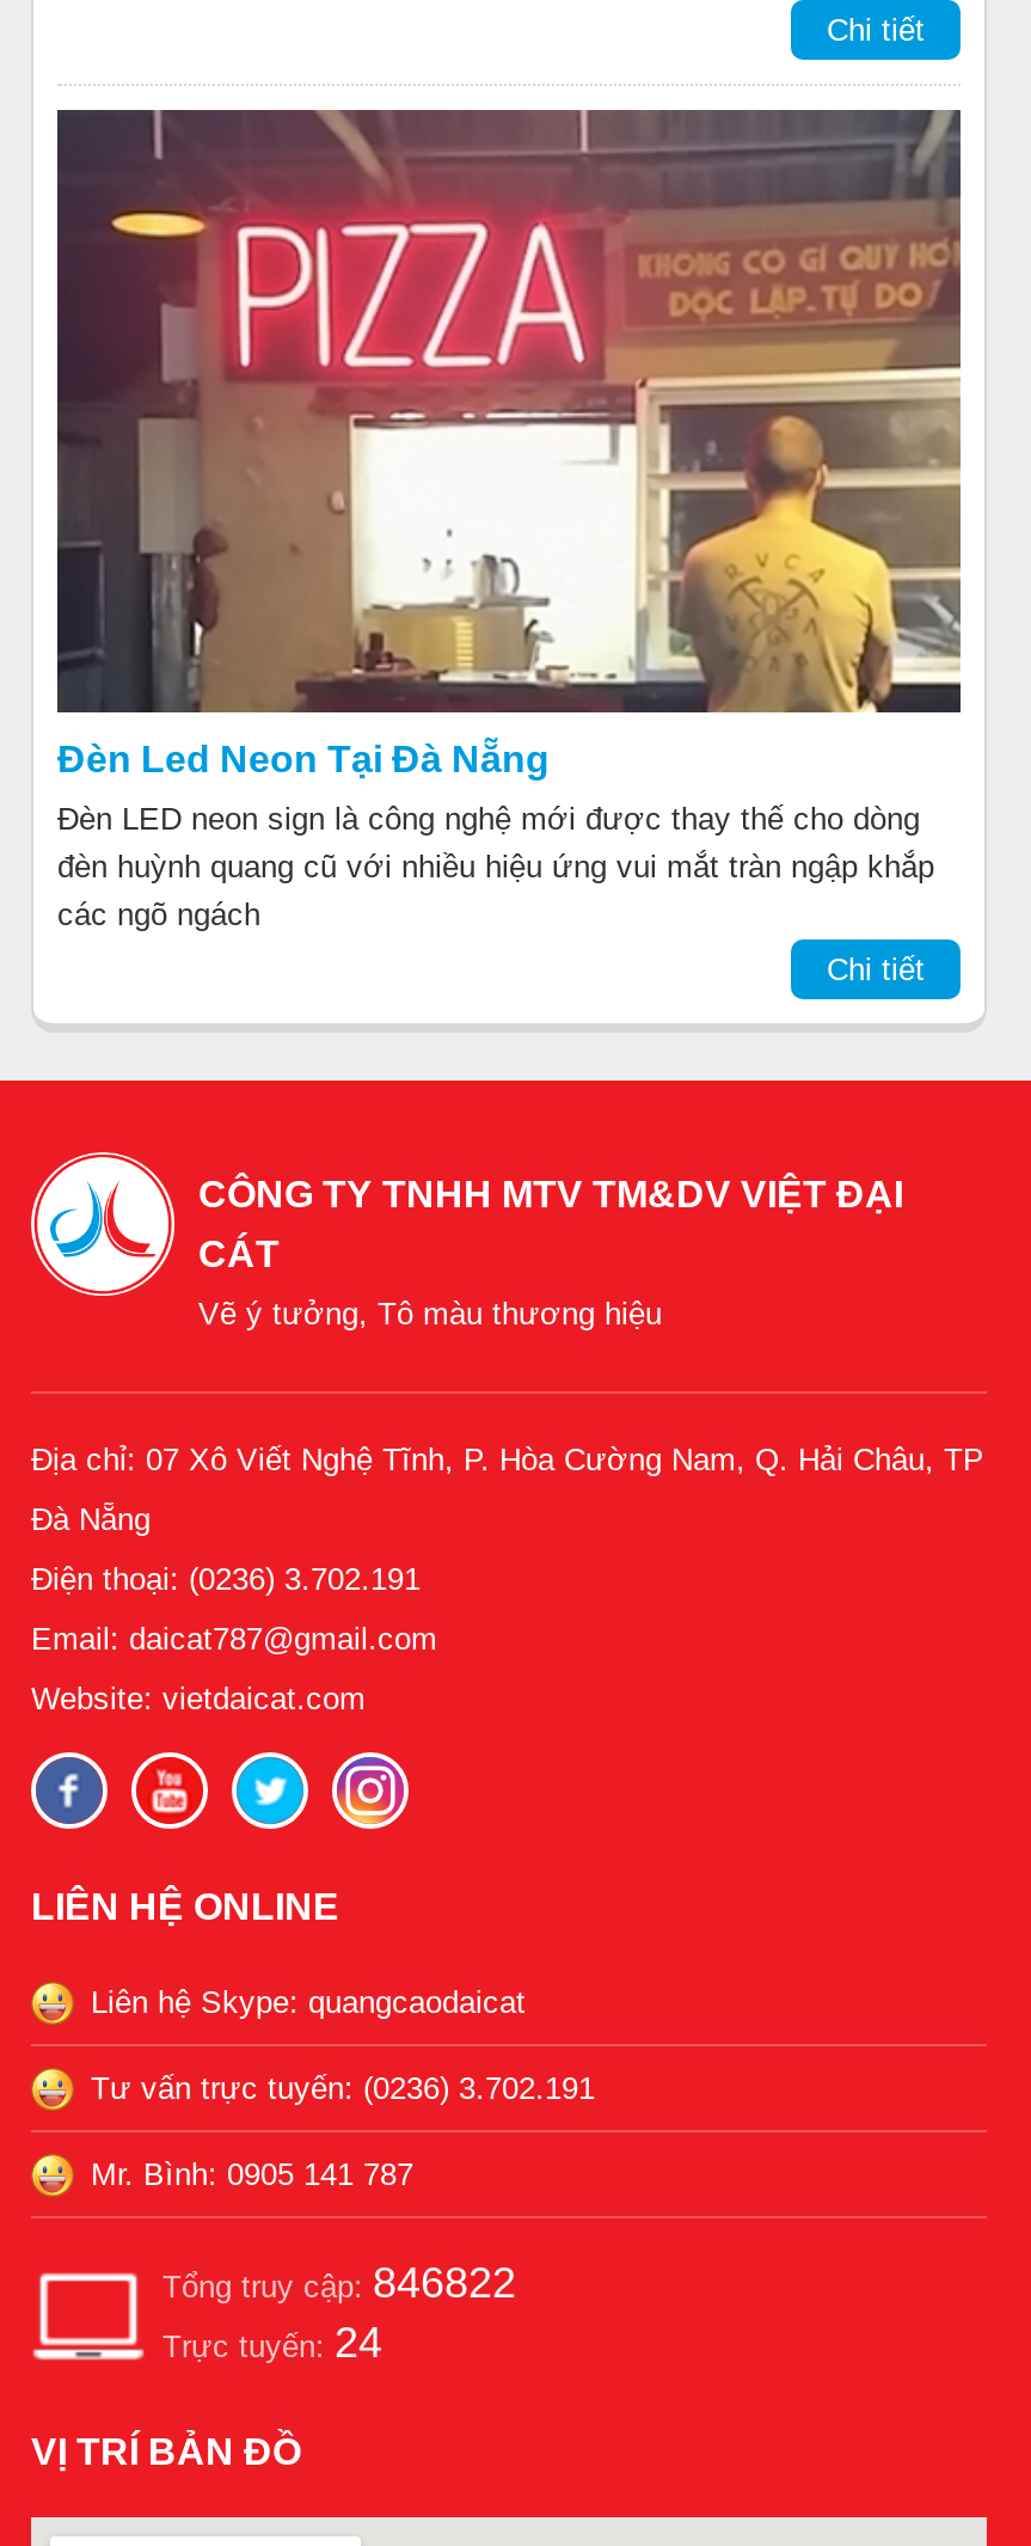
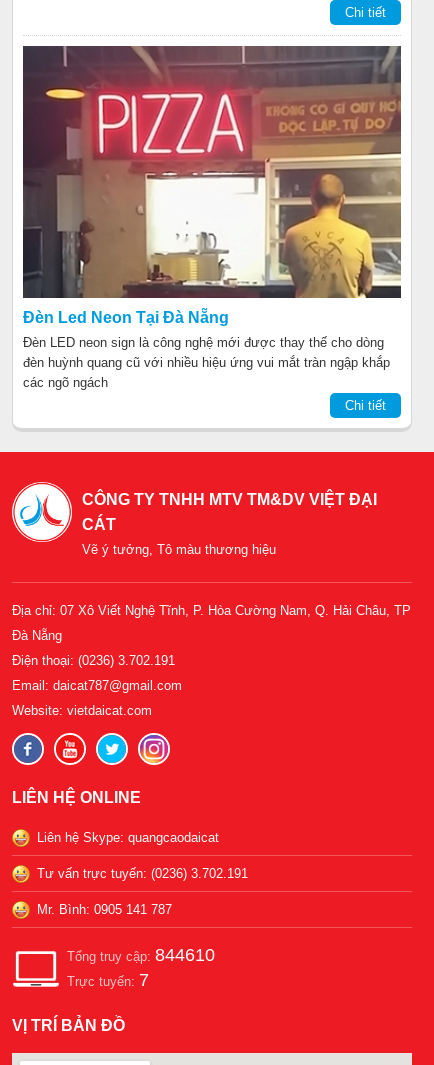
- Tổng truy cập: 846822
+ Tổng truy cập: 844610

- Trực tuyến: 24
+ Trực tuyến: 7
